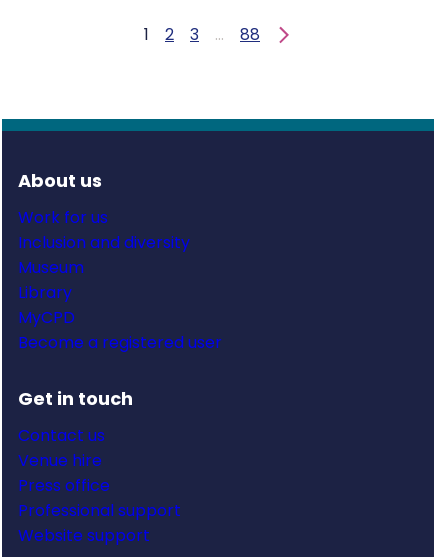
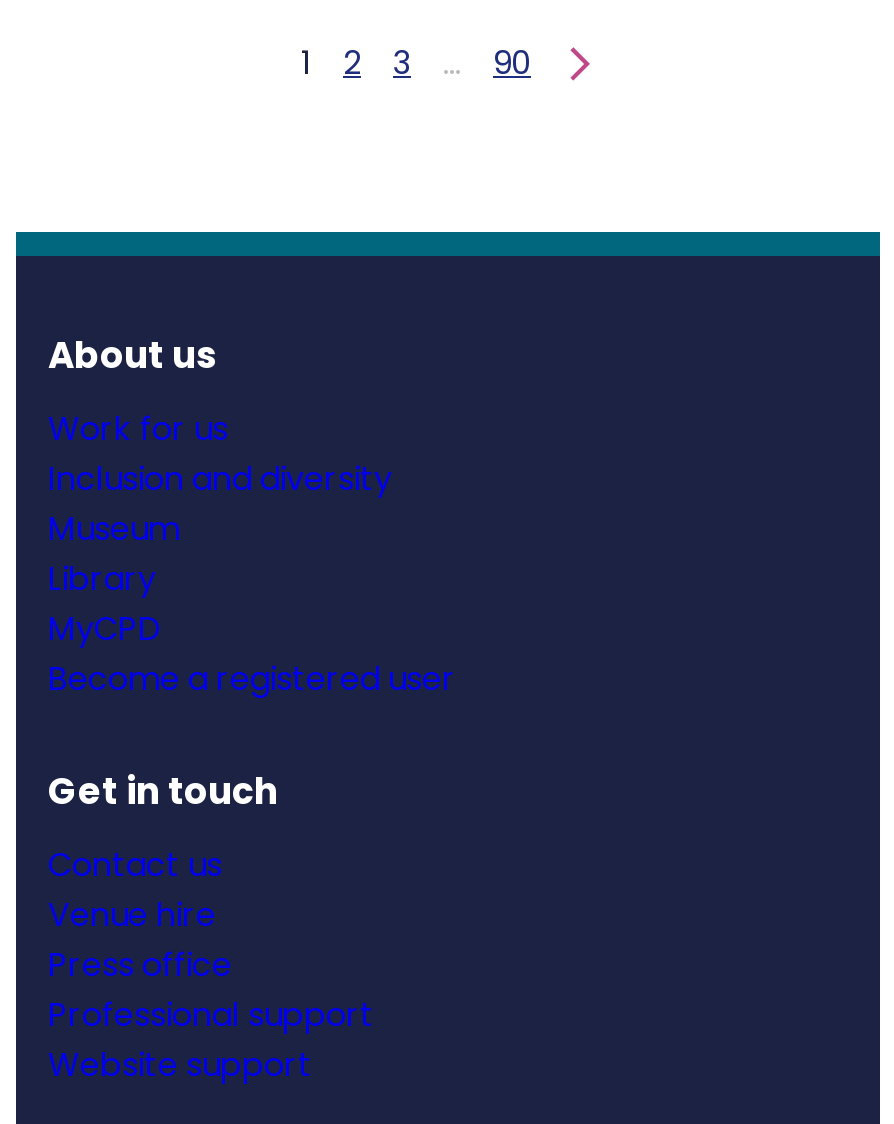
- 88
+ 90
